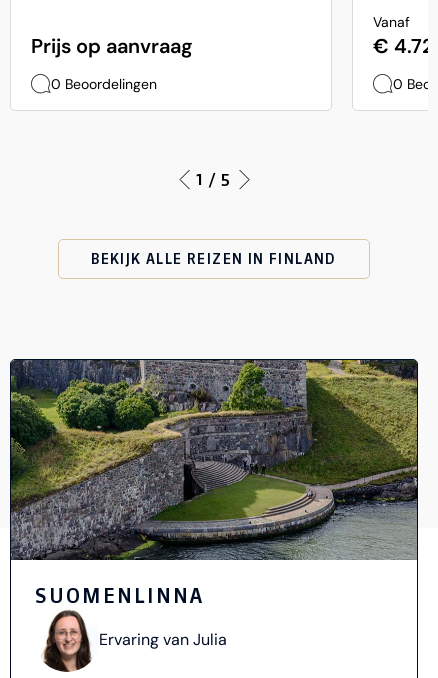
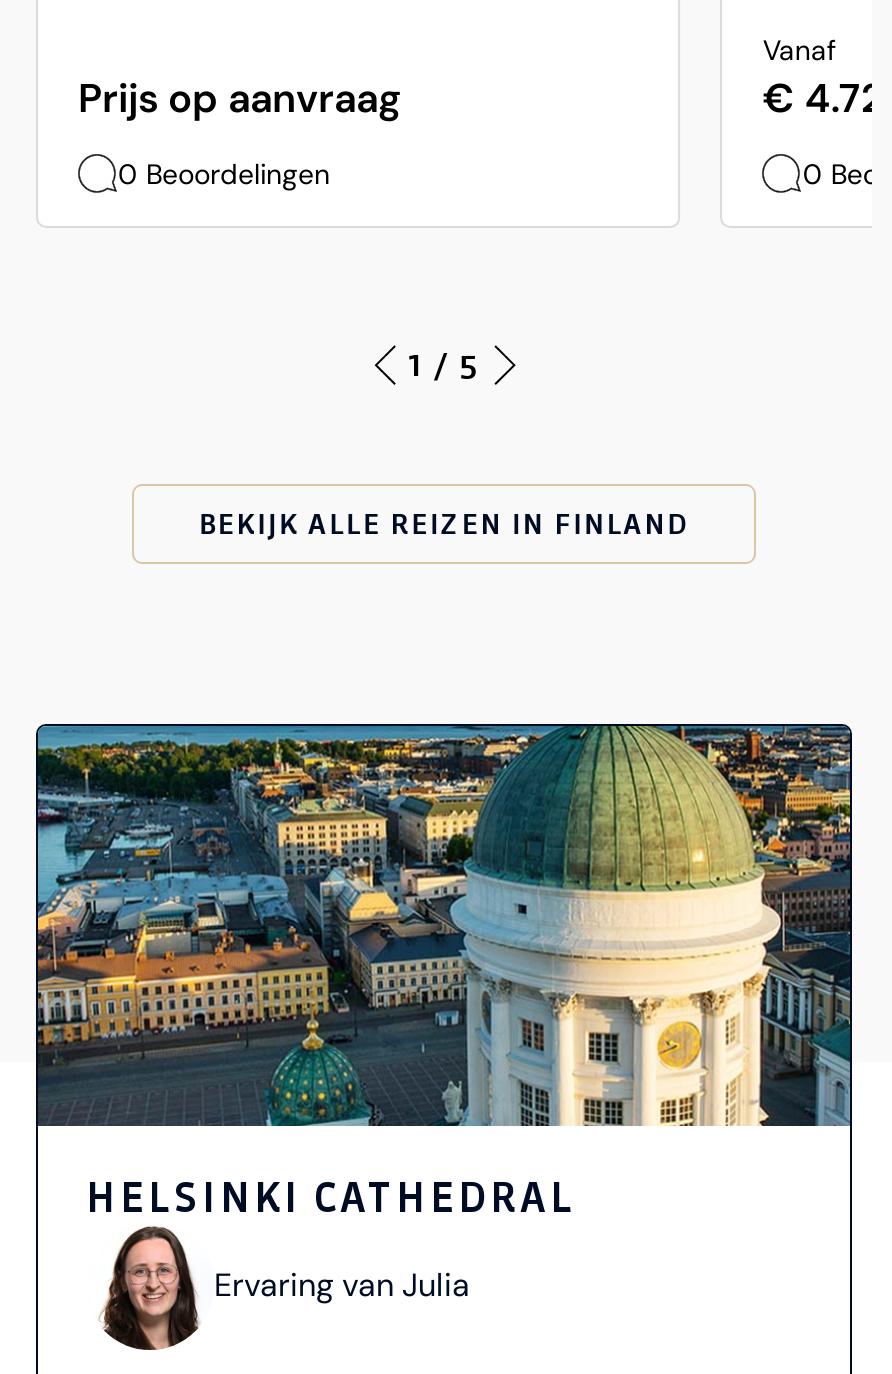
- [image]
- SUOMENLINNA
+ [image]
+ HELSINKI CATHEDRAL
